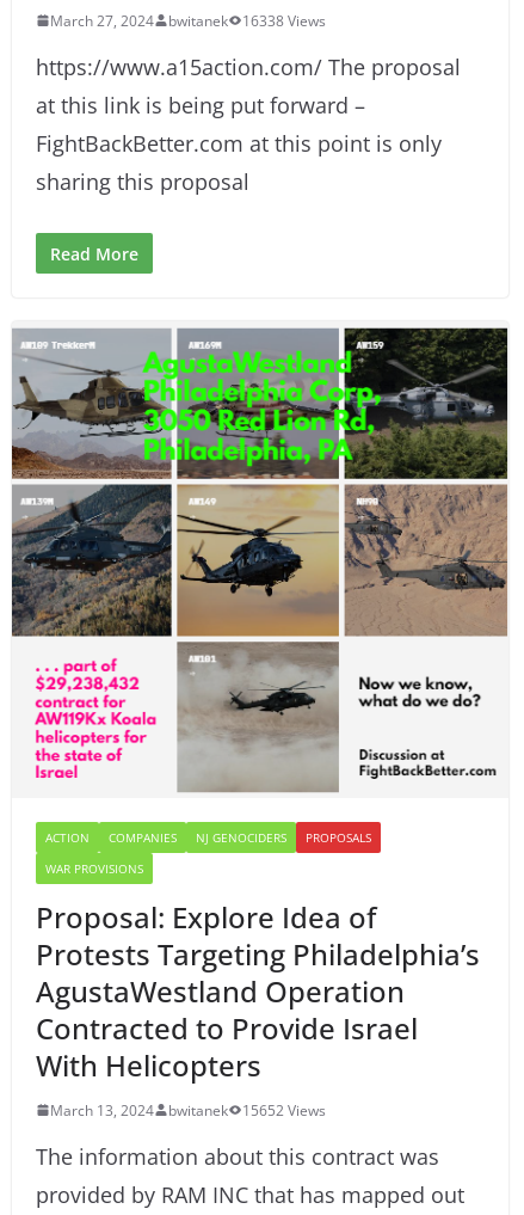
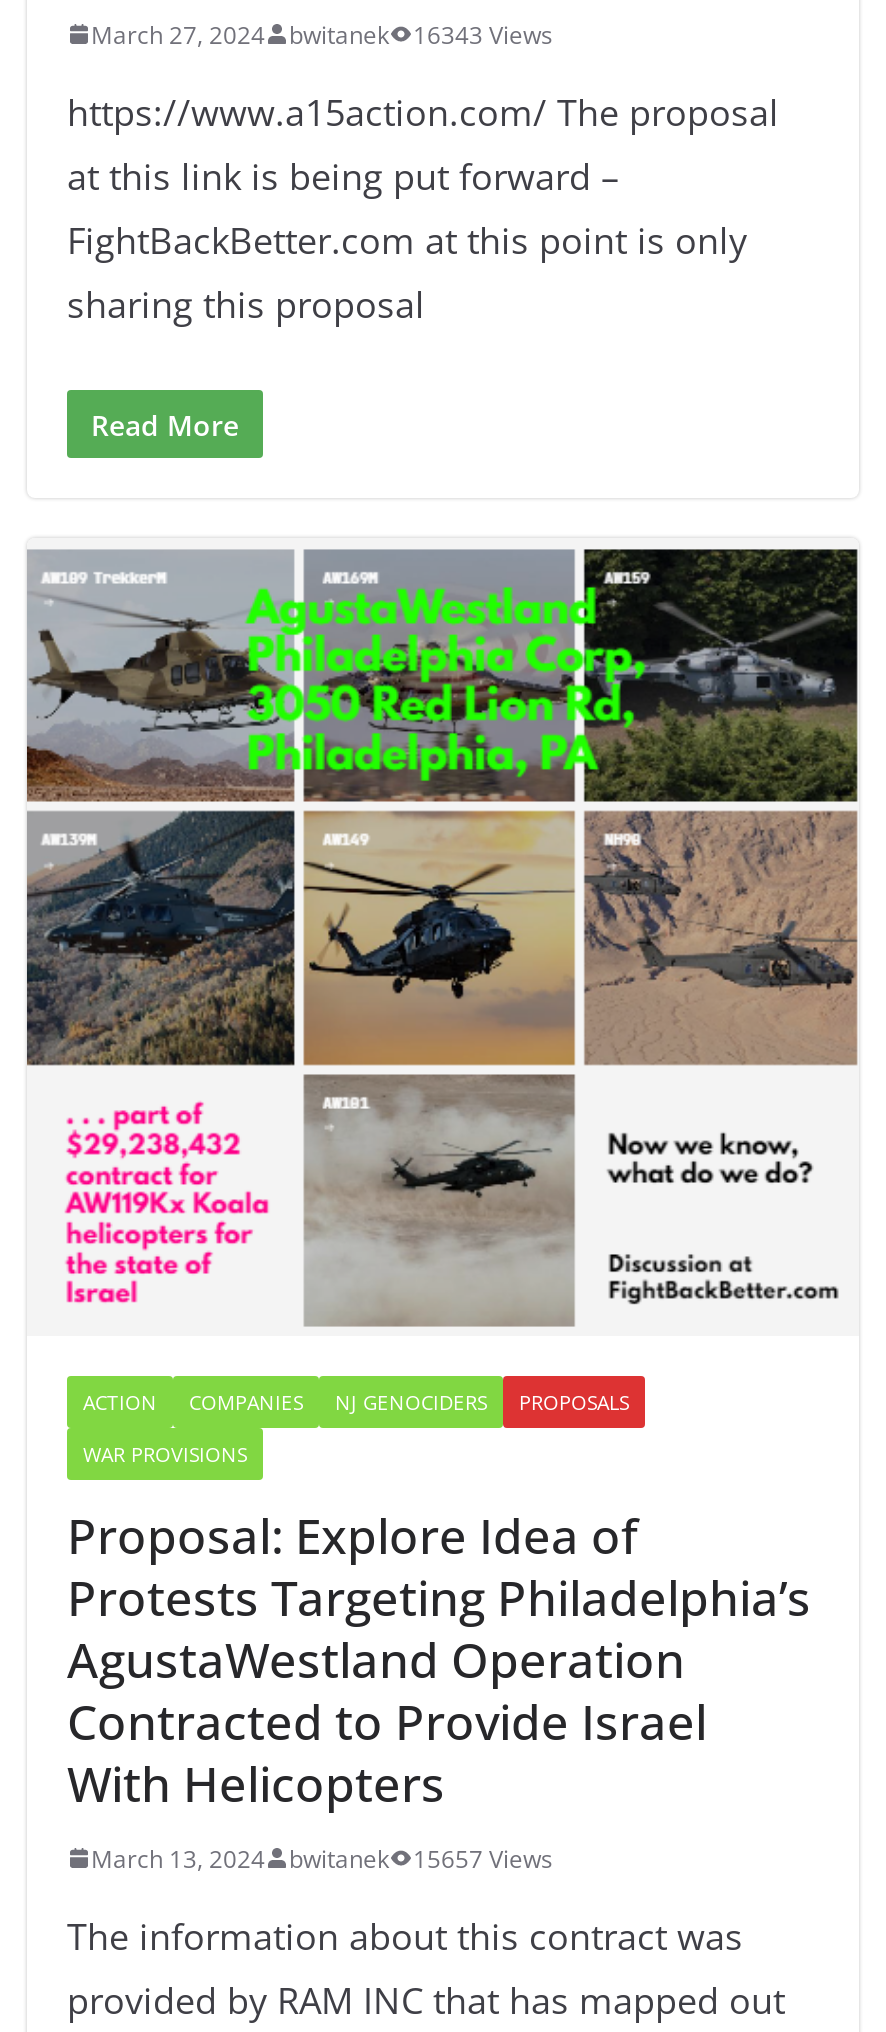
- March 27, 2024 bwitanek 16338 Views
+ March 27, 2024 bwitanek 16343 Views

- March 13, 2024 bwitanek 15652 Views
+ March 13, 2024 bwitanek 15657 Views
